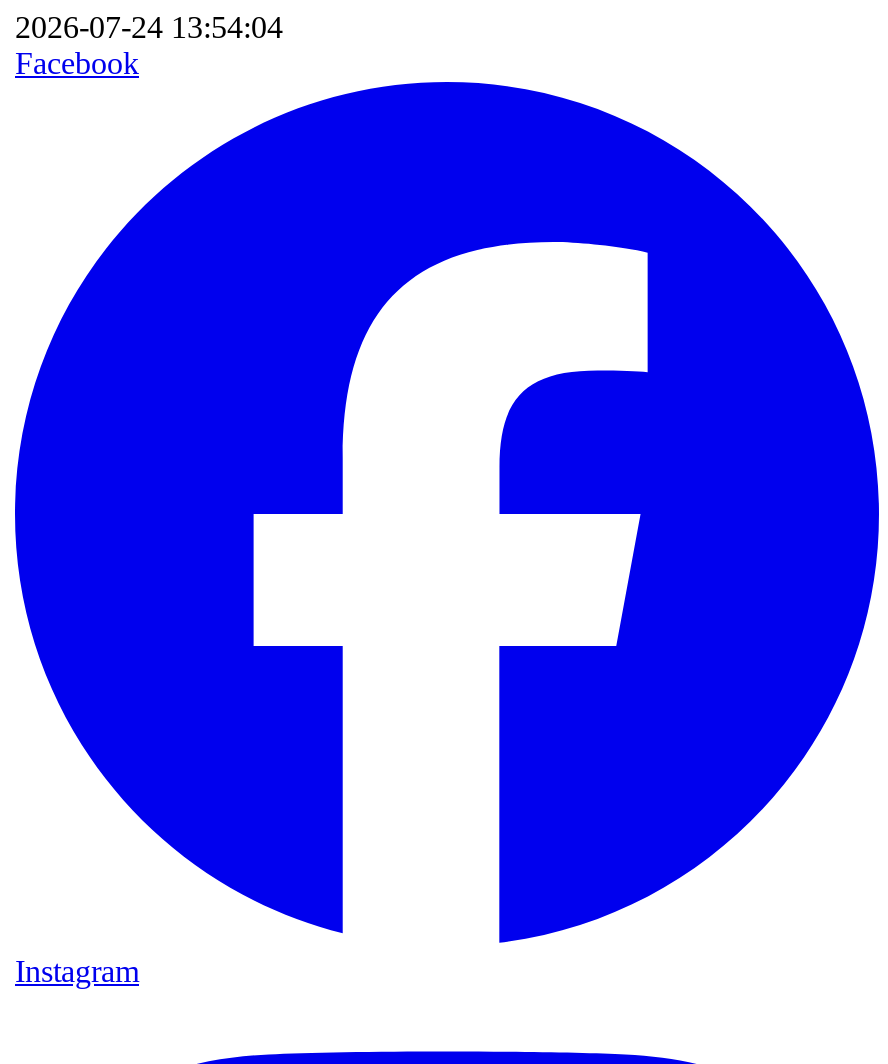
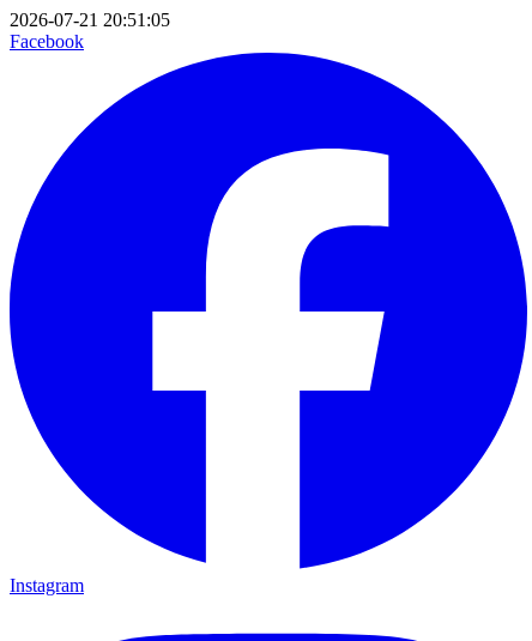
- 2026-07-24 13:54:04
+ 2026-07-21 20:51:05
